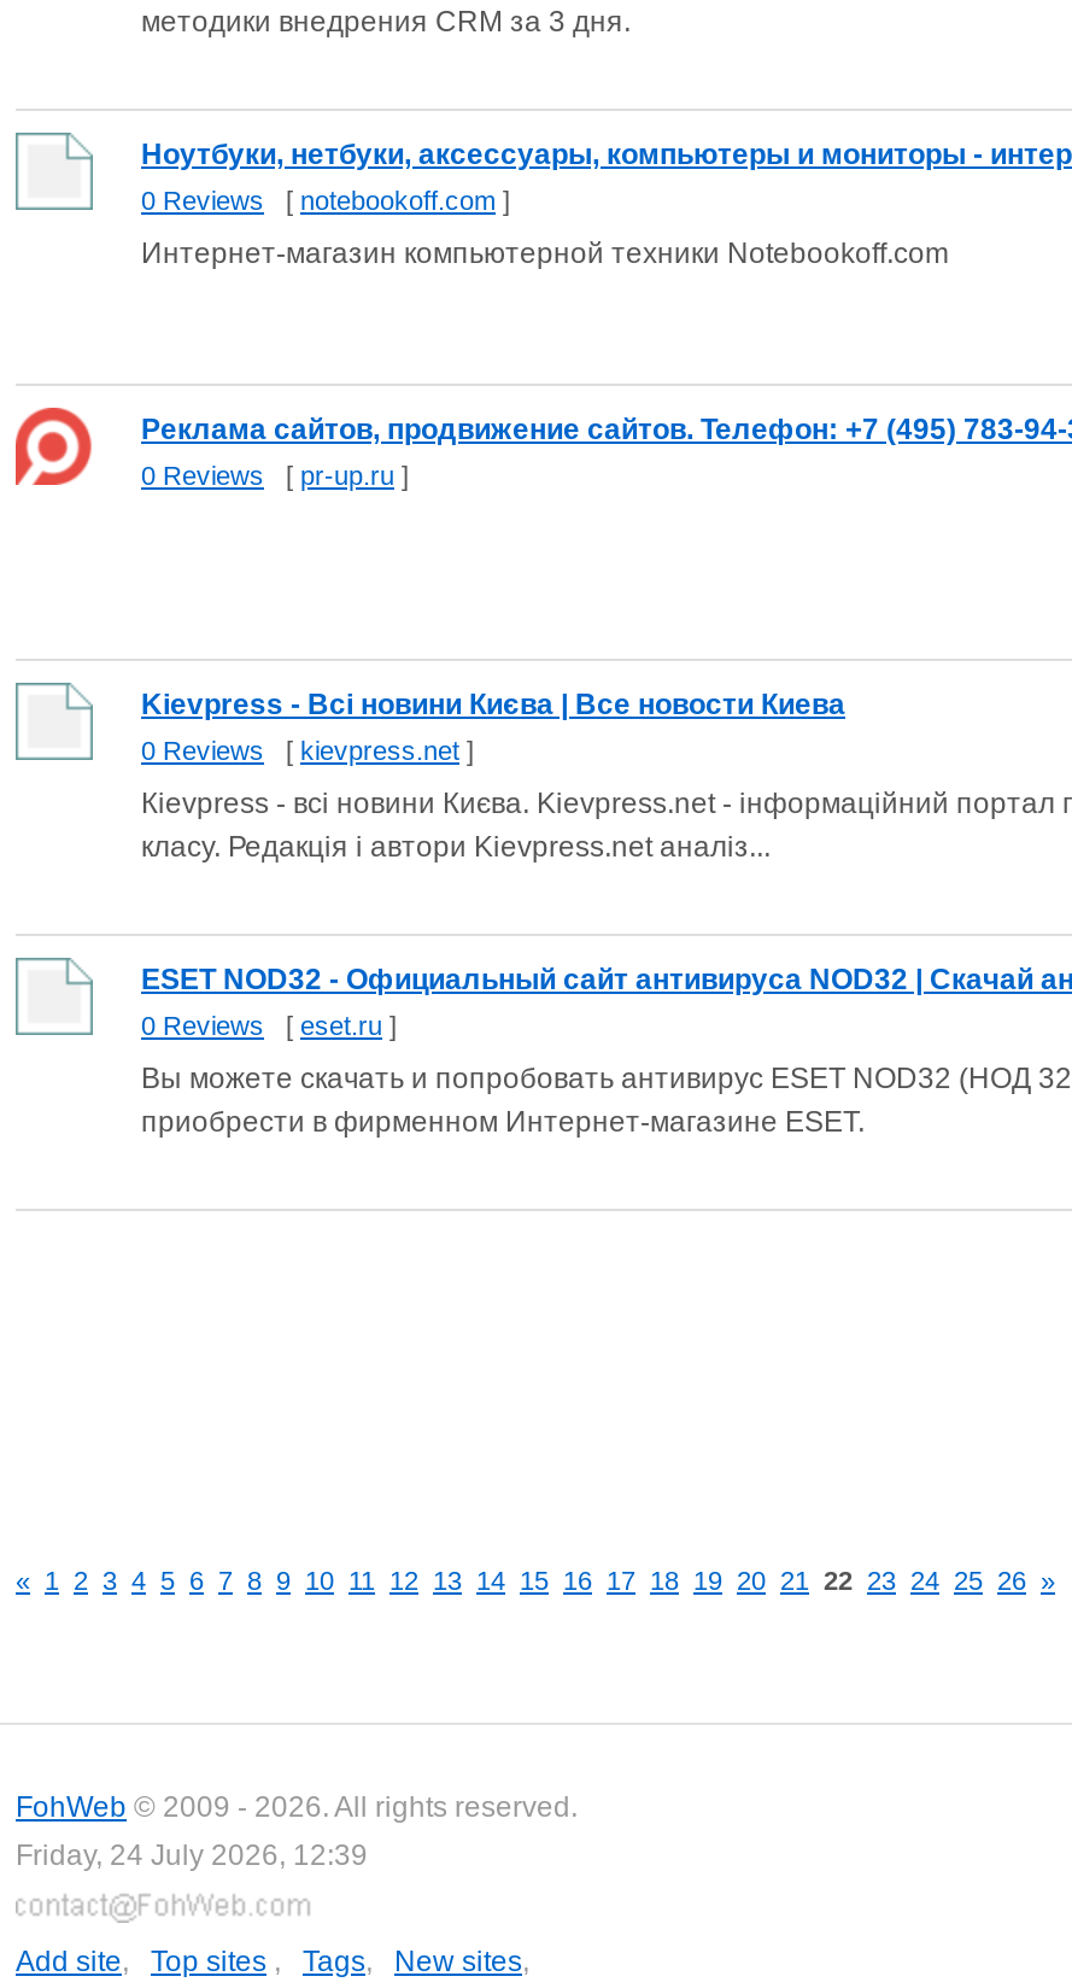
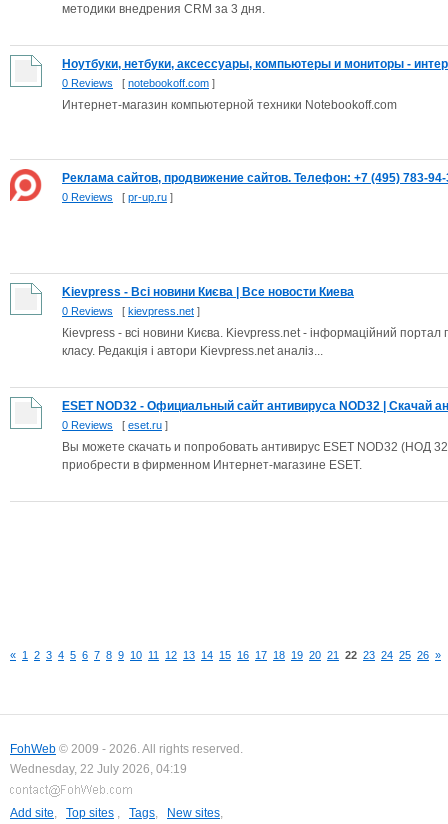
- Friday, 24 July 2026, 12:39
+ Wednesday, 22 July 2026, 04:19
